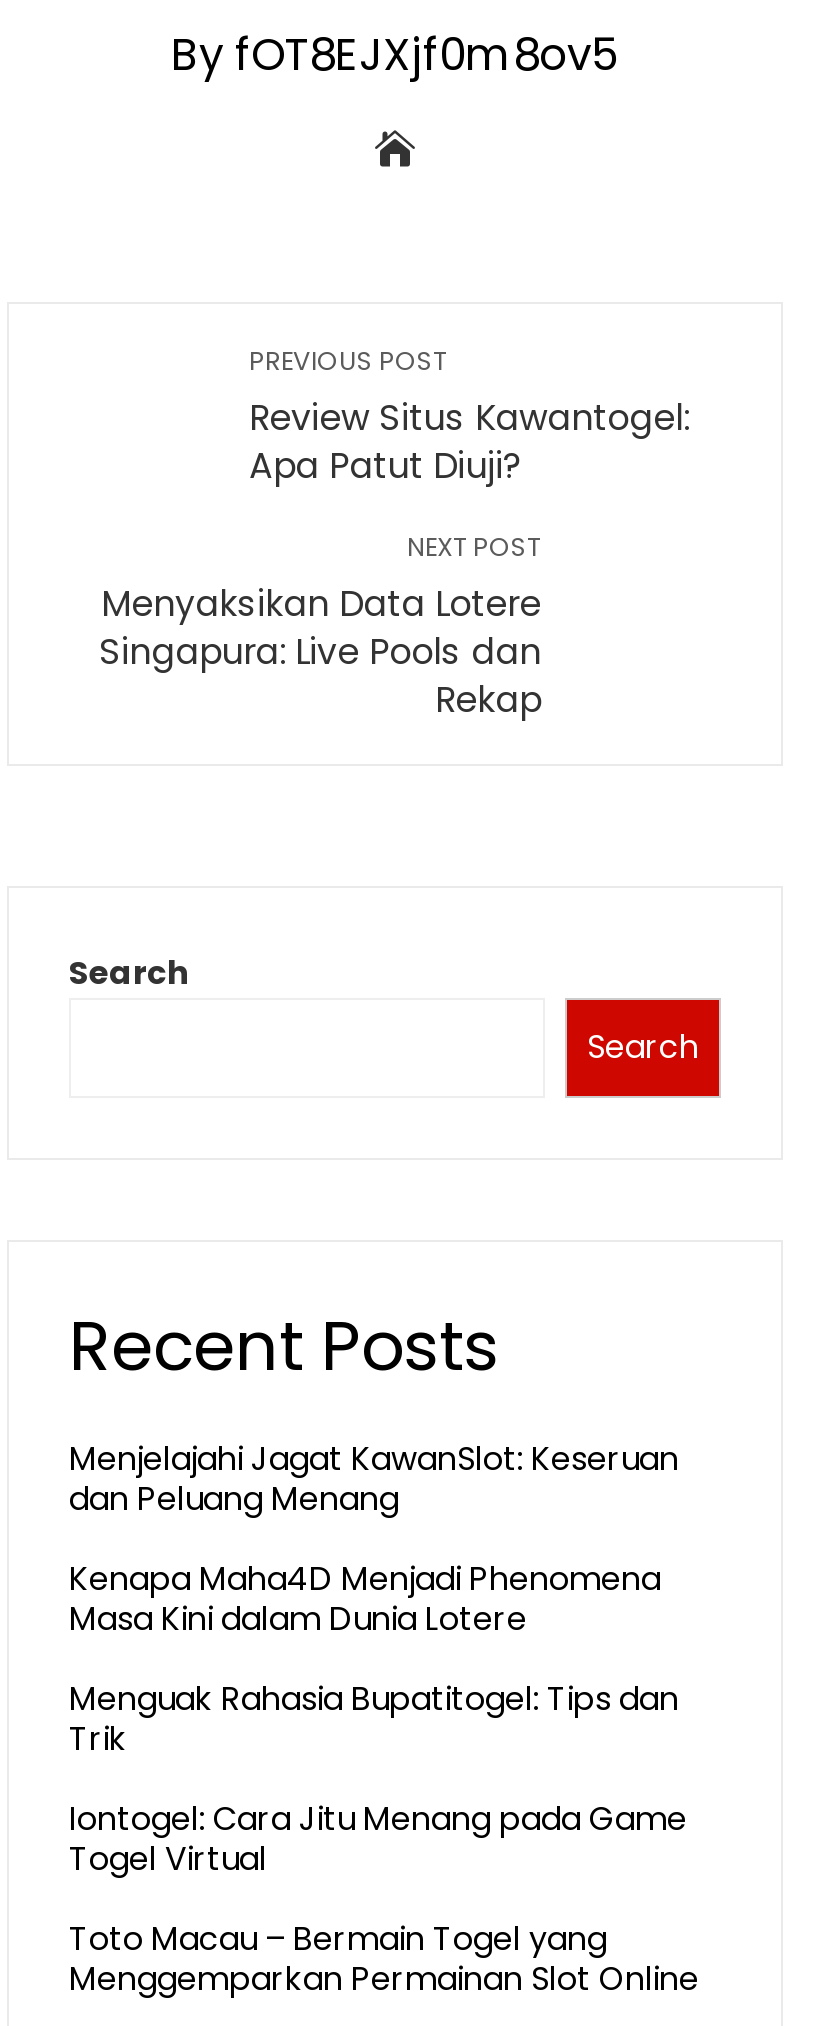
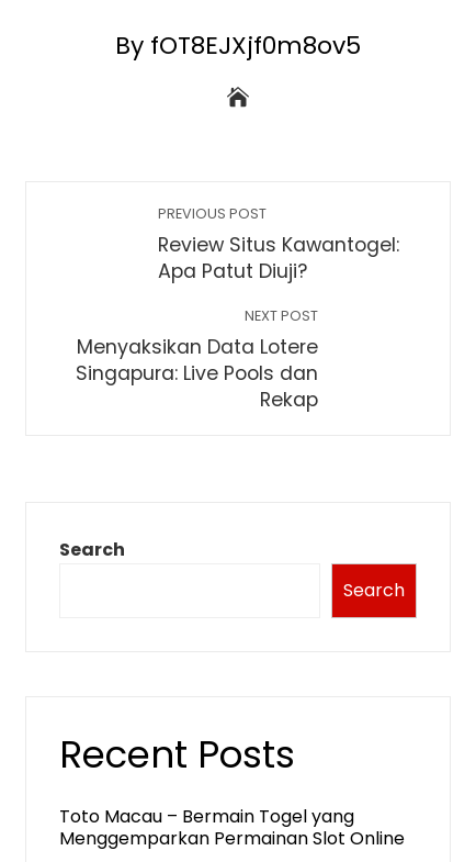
- Menjelajahi Jagat KawanSlot: Keseruan
- dan Peluang Menang
- Kenapa Maha4D Menjadi Phenomena
- Masa Kini dalam Dunia Lotere
- Menguak Rahasia Bupatitogel: Tips dan
- Trik
- Iontogel: Cara Jitu Menang pada Game
- Togel Virtual
